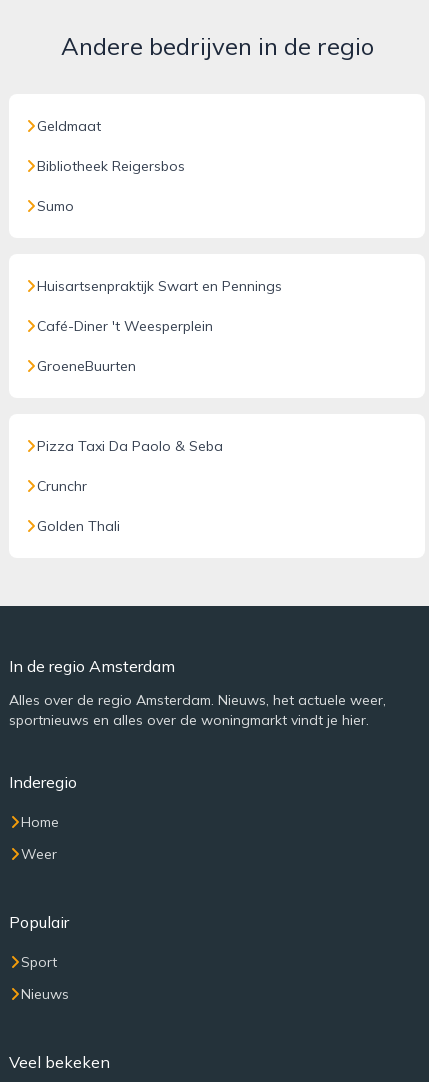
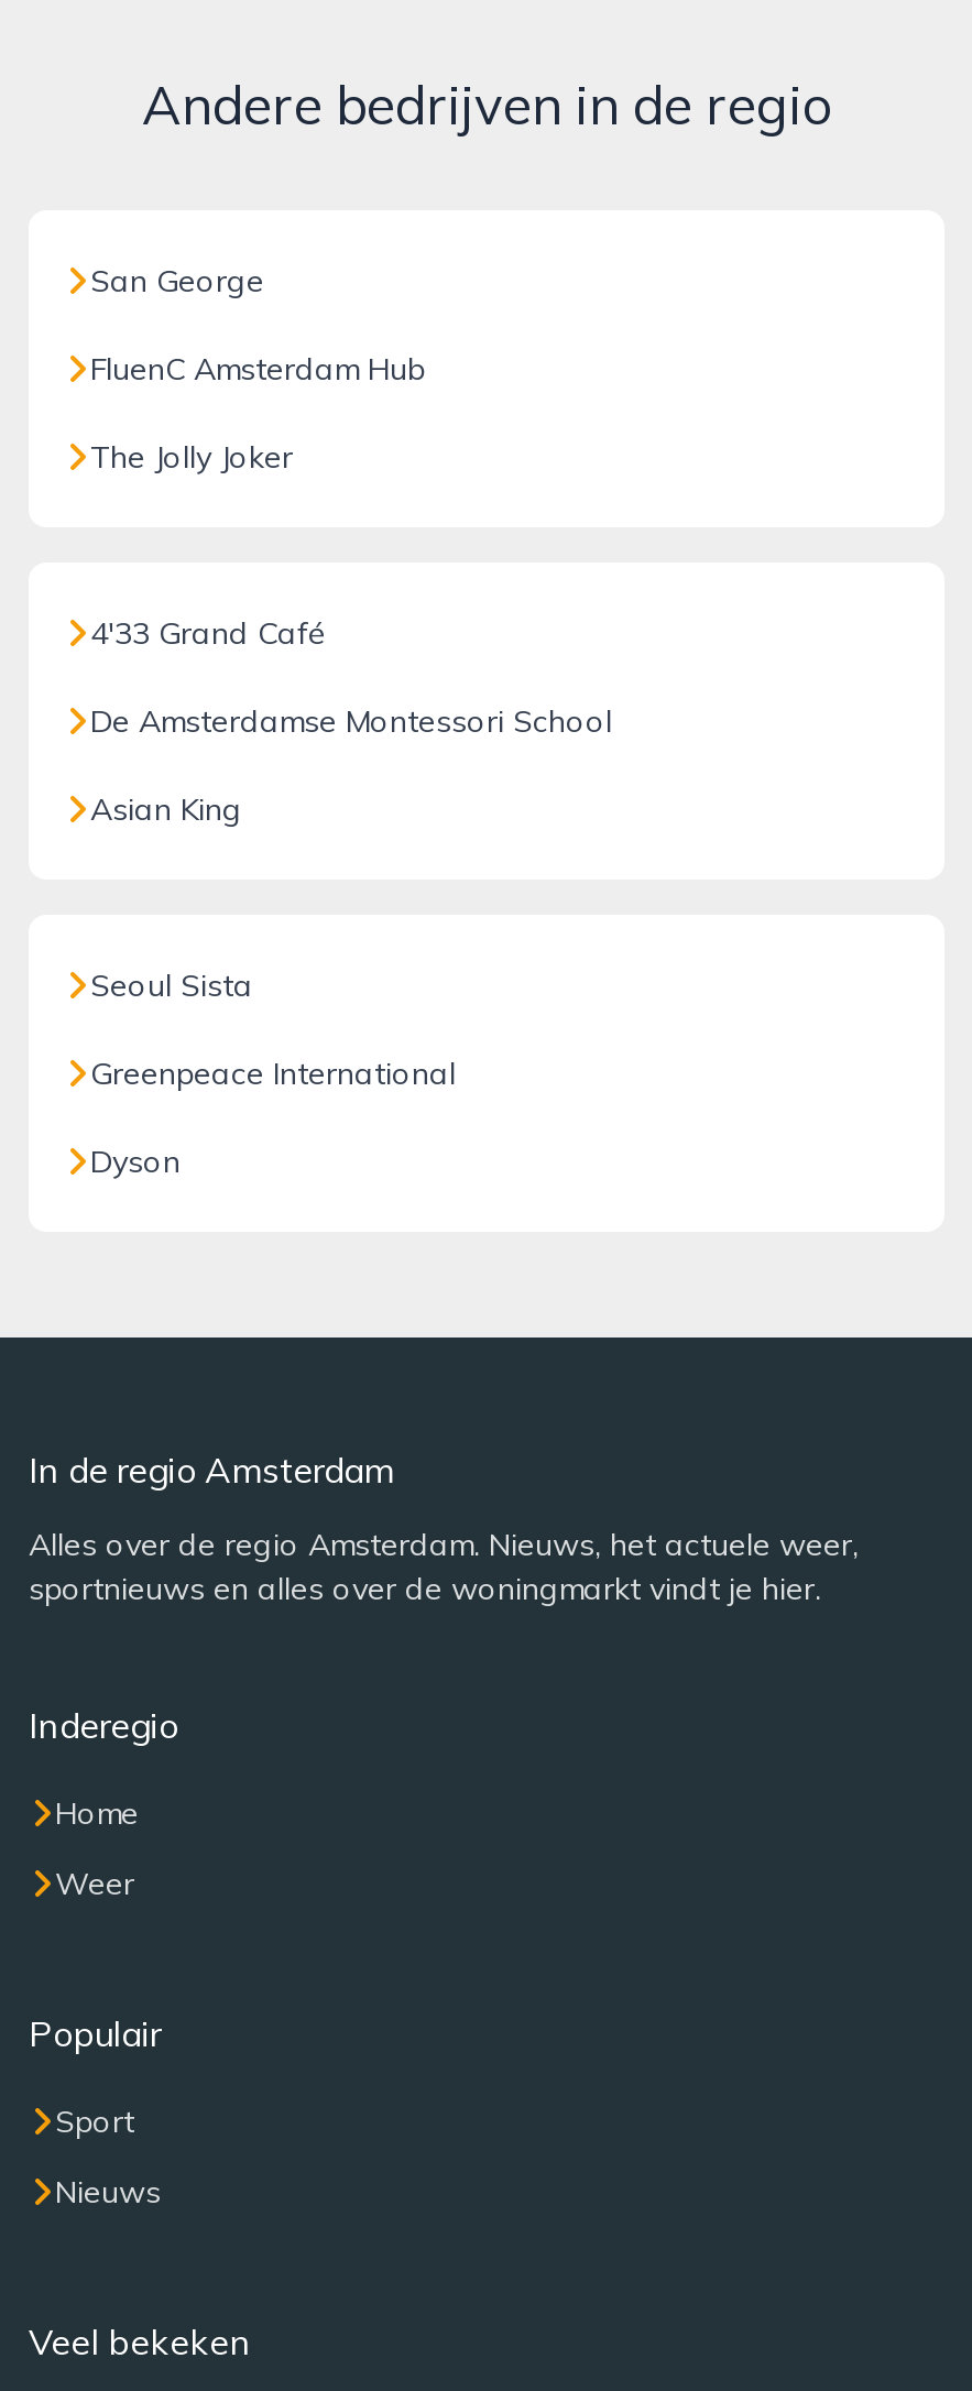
- Geldmaat
+ San George

- Bibliotheek Reigersbos
+ FluenC Amsterdam Hub

- Sumo
+ The Jolly Joker

- Huisartsenpraktijk Swart en Pennings
+ 4'33 Grand Café

- Café-Diner 't Weesperplein
+ De Amsterdamse Montessori School

- GroeneBuurten
+ Asian King

- Pizza Taxi Da Paolo & Seba
+ Seoul Sista

- Crunchr
+ Greenpeace International

- Golden Thali
+ Dyson
